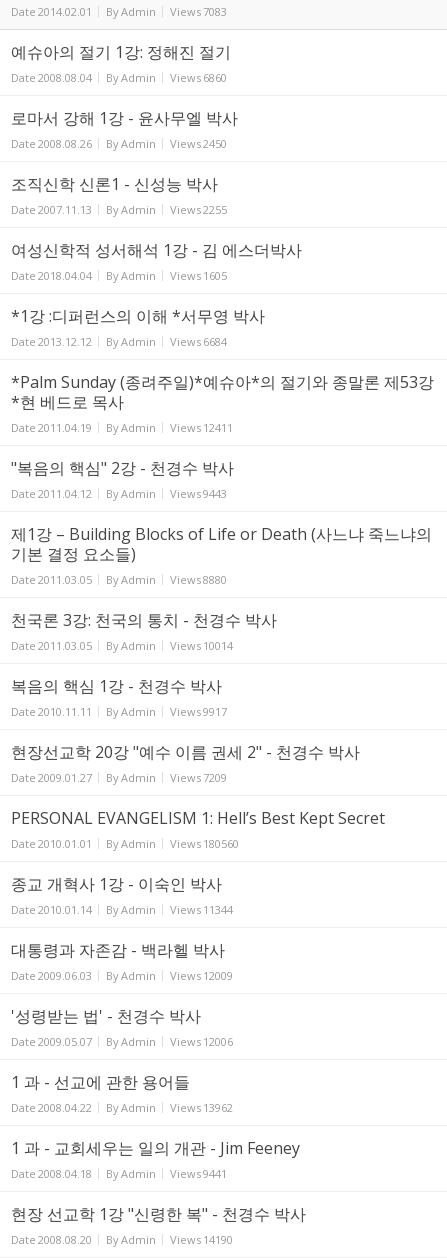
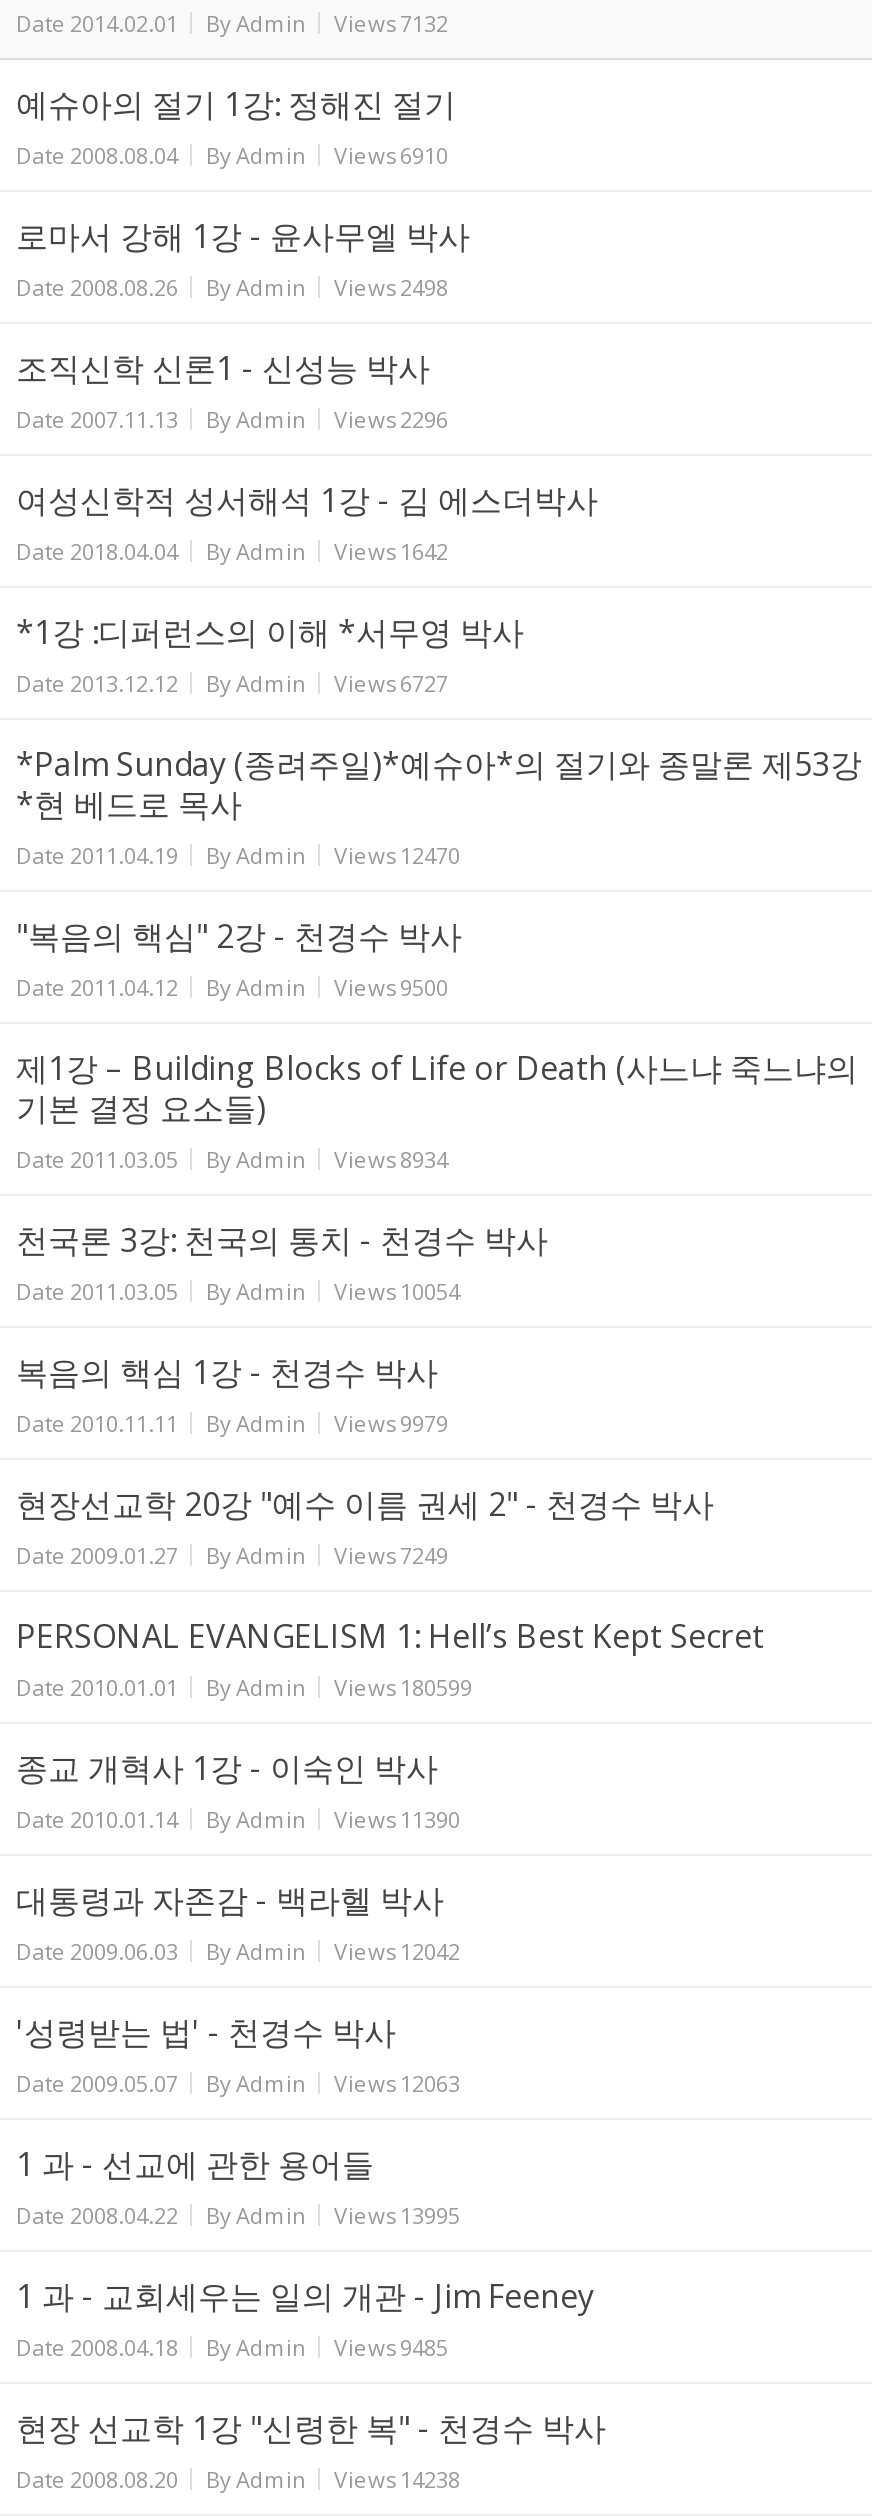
- Date 2014.02.01 By Admin Views 7083
+ Date 2014.02.01 By Admin Views 7132

- Date 2008.08.04 By Admin Views 6860
+ Date 2008.08.04 By Admin Views 6910

- Date 2008.08.26 By Admin Views 2450
+ Date 2008.08.26 By Admin Views 2498

- Date 2007.11.13 By Admin Views 2255
+ Date 2007.11.13 By Admin Views 2296

- Date 2018.04.04 By Admin Views 1605
+ Date 2018.04.04 By Admin Views 1642

- Date 2013.12.12 By Admin Views 6684
+ Date 2013.12.12 By Admin Views 6727

- Date 2011.04.19 By Admin Views 12411
+ Date 2011.04.19 By Admin Views 12470

- Date 2011.04.12 By Admin Views 9443
+ Date 2011.04.12 By Admin Views 9500

- Date 2011.03.05 By Admin Views 8880
+ Date 2011.03.05 By Admin Views 8934

- Date 2011.03.05 By Admin Views 10014
+ Date 2011.03.05 By Admin Views 10054

- Date 2010.11.11 By Admin Views 9917
+ Date 2010.11.11 By Admin Views 9979

- Date 2009.01.27 By Admin Views 7209
+ Date 2009.01.27 By Admin Views 7249

- Date 2010.01.01 By Admin Views 180560
+ Date 2010.01.01 By Admin Views 180599

- Date 2010.01.14 By Admin Views 11344
+ Date 2010.01.14 By Admin Views 11390

- Date 2009.06.03 By Admin Views 12009
+ Date 2009.06.03 By Admin Views 12042

- Date 2009.05.07 By Admin Views 12006
+ Date 2009.05.07 By Admin Views 12063

- Date 2008.04.22 By Admin Views 13962
+ Date 2008.04.22 By Admin Views 13995

- Date 2008.04.18 By Admin Views 9441
+ Date 2008.04.18 By Admin Views 9485

- Date 2008.08.20 By Admin Views 14190
+ Date 2008.08.20 By Admin Views 14238
